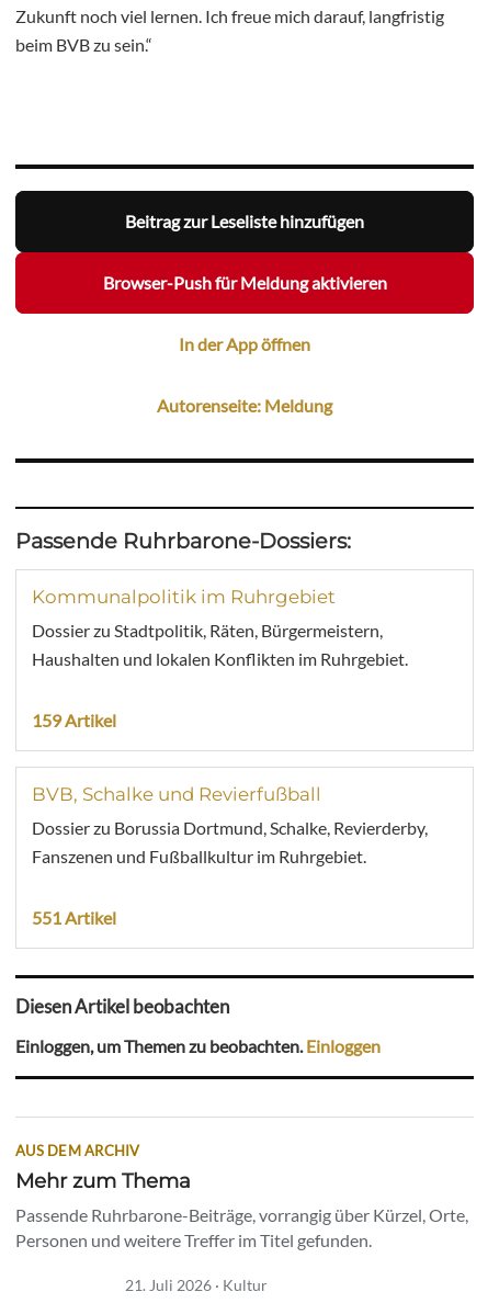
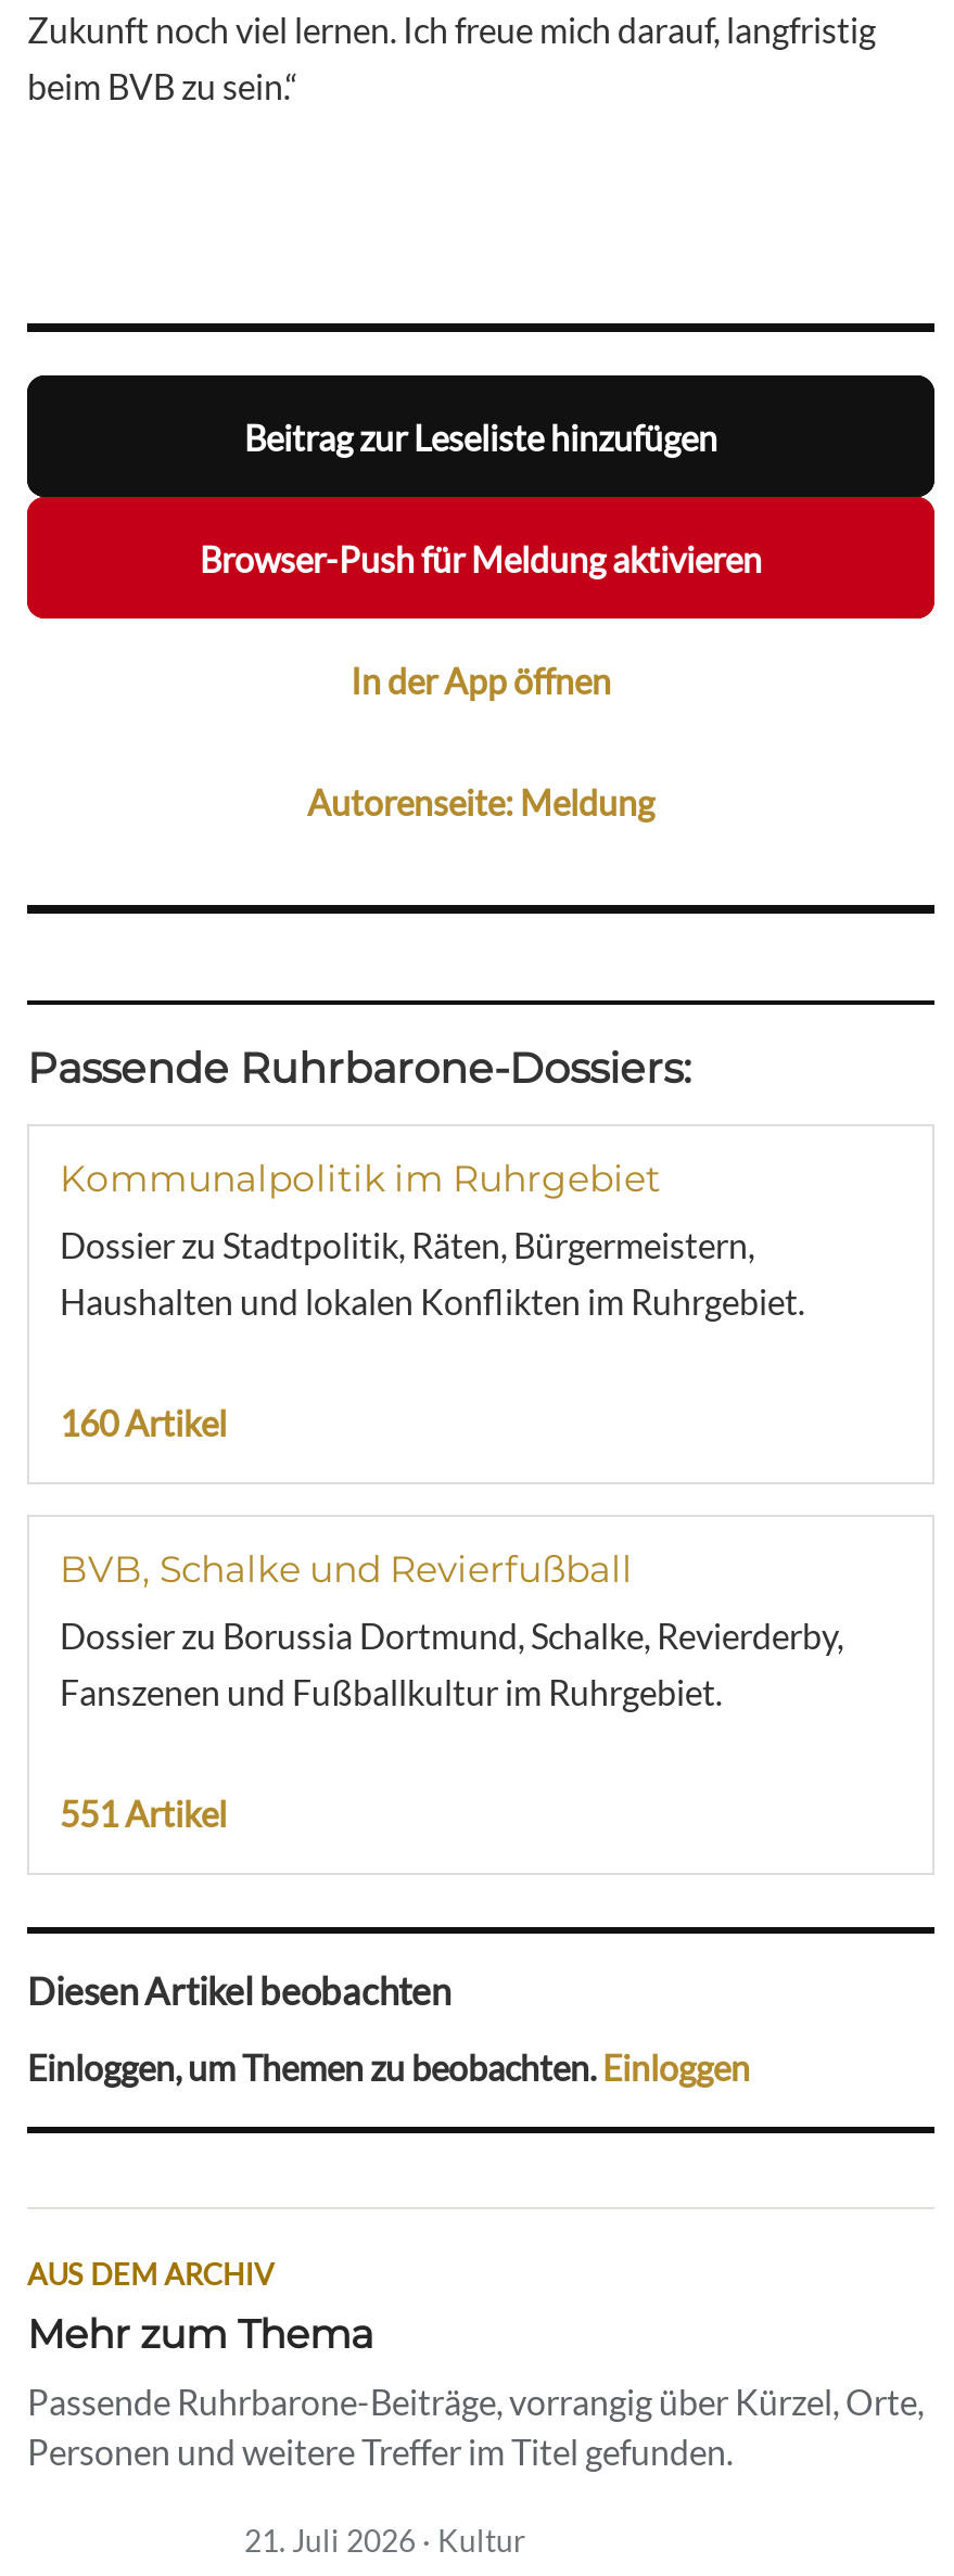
- 159 Artikel
+ 160 Artikel
